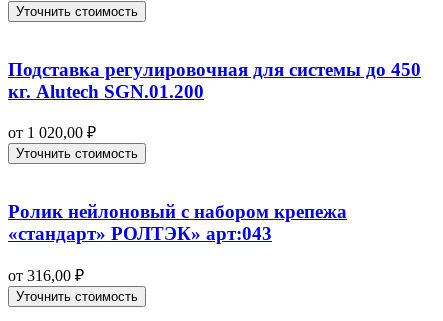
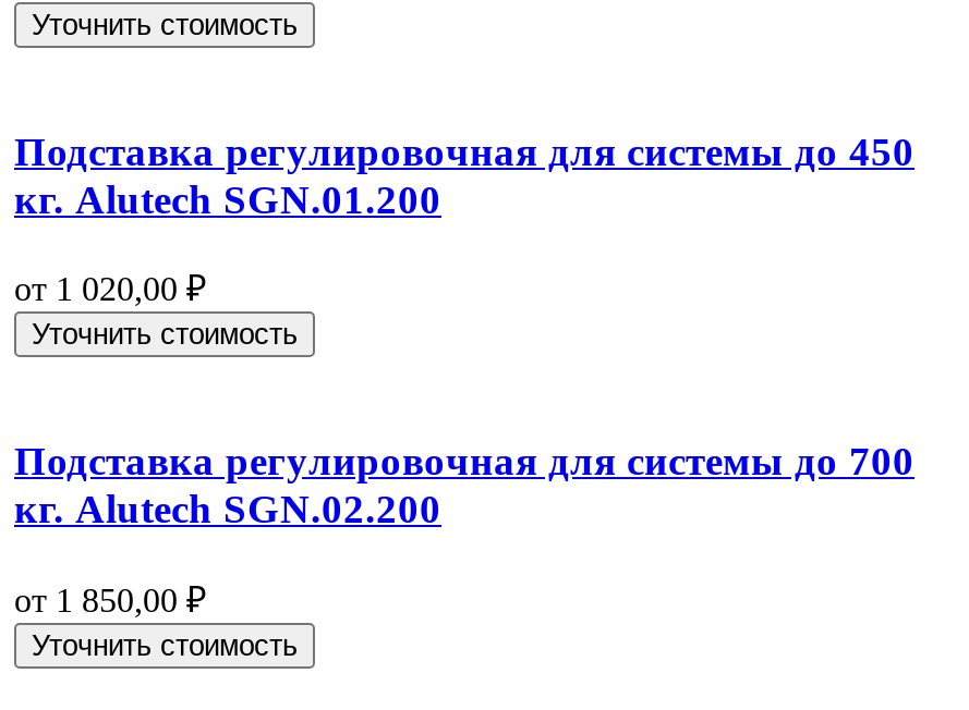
- Ролик нейлоновый с набором крепежа
- «стандарт» РОЛТЭК» арт:043
+ Подставка регулировочная для системы до 700
+ кг. Alutech SGN.02.200

- от 316,00 ₽
+ от 1 850,00 ₽
